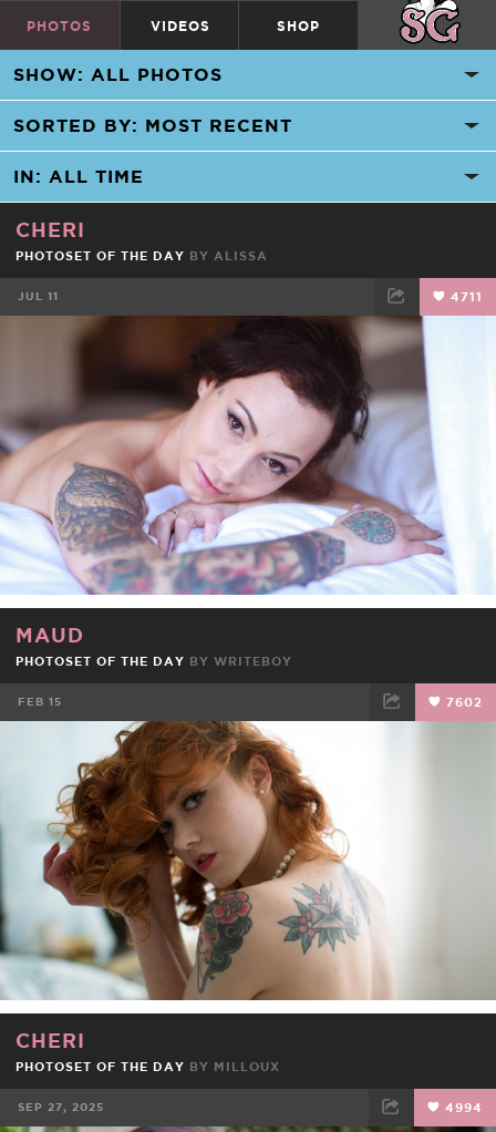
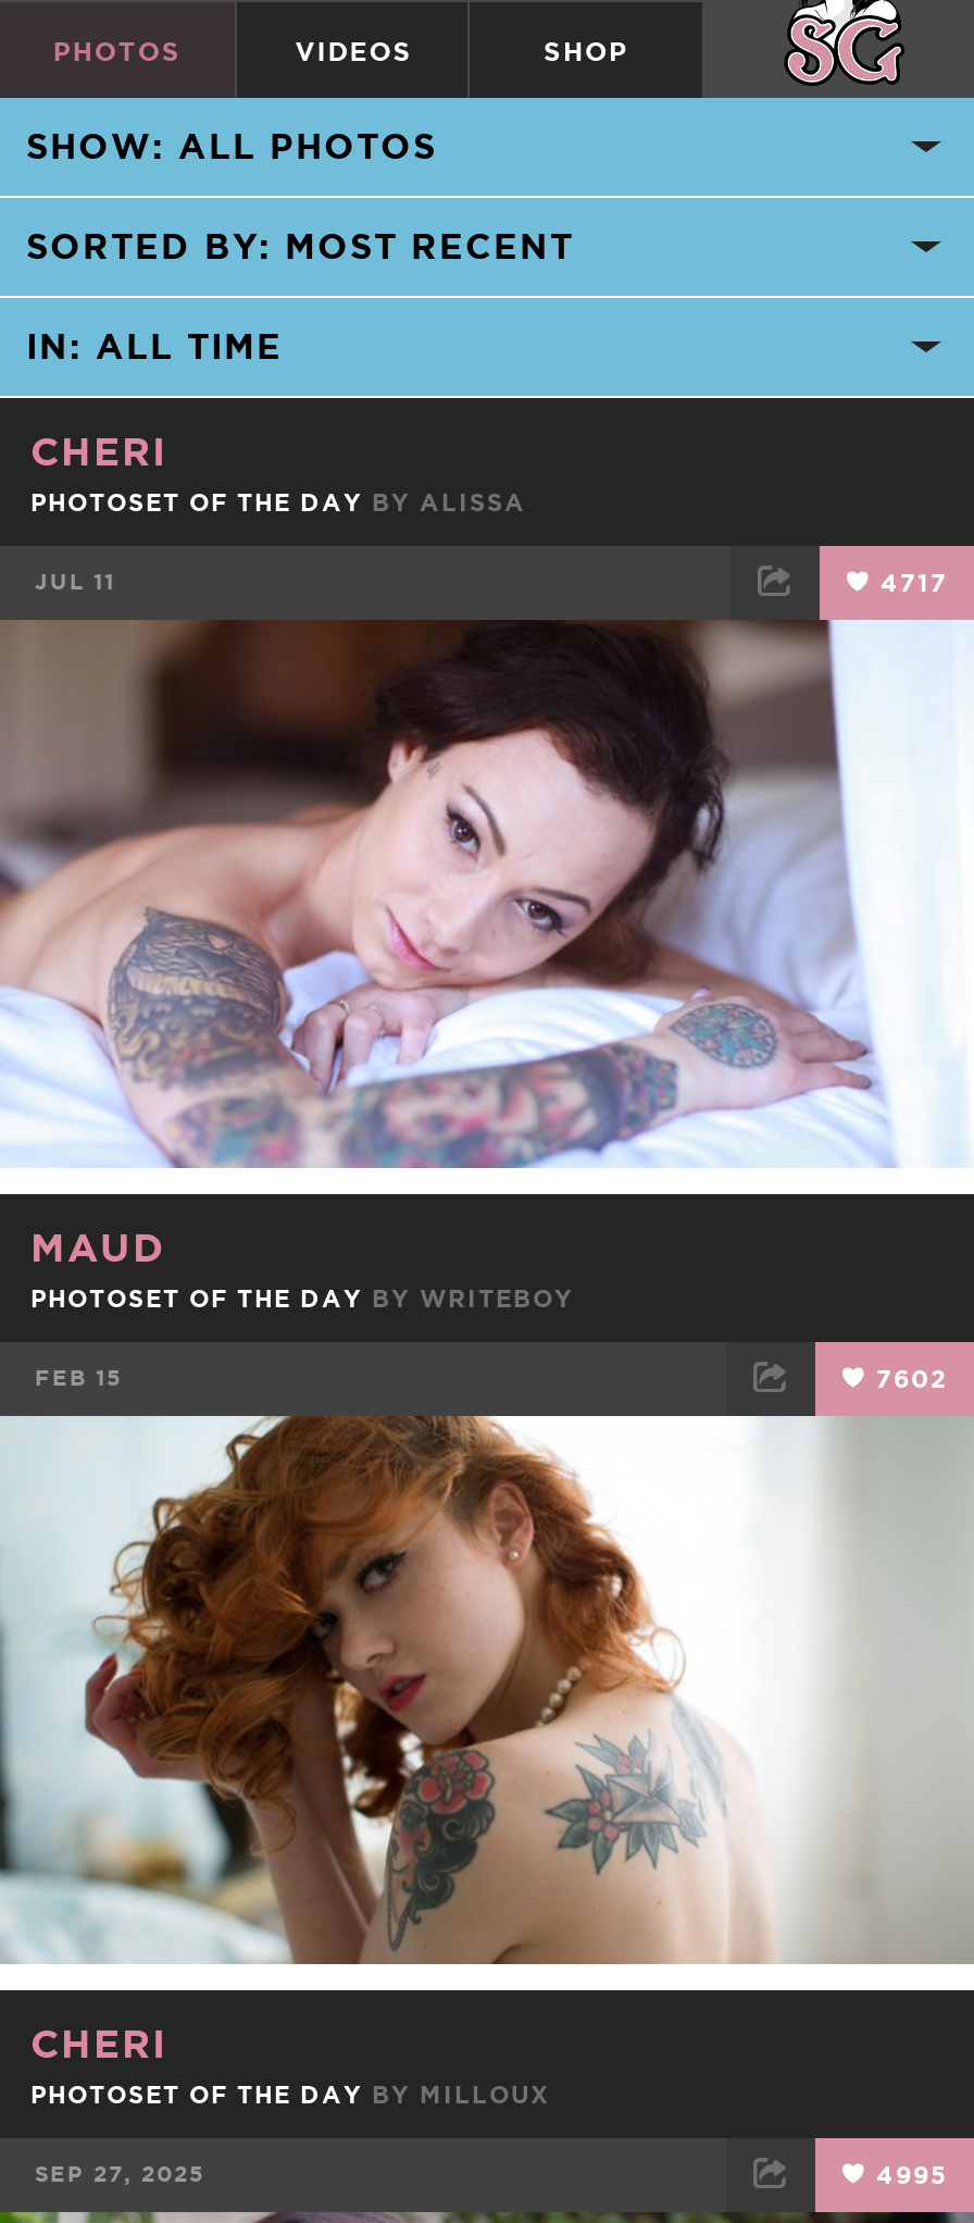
- 4711
+ 4717

- 4994
+ 4995
